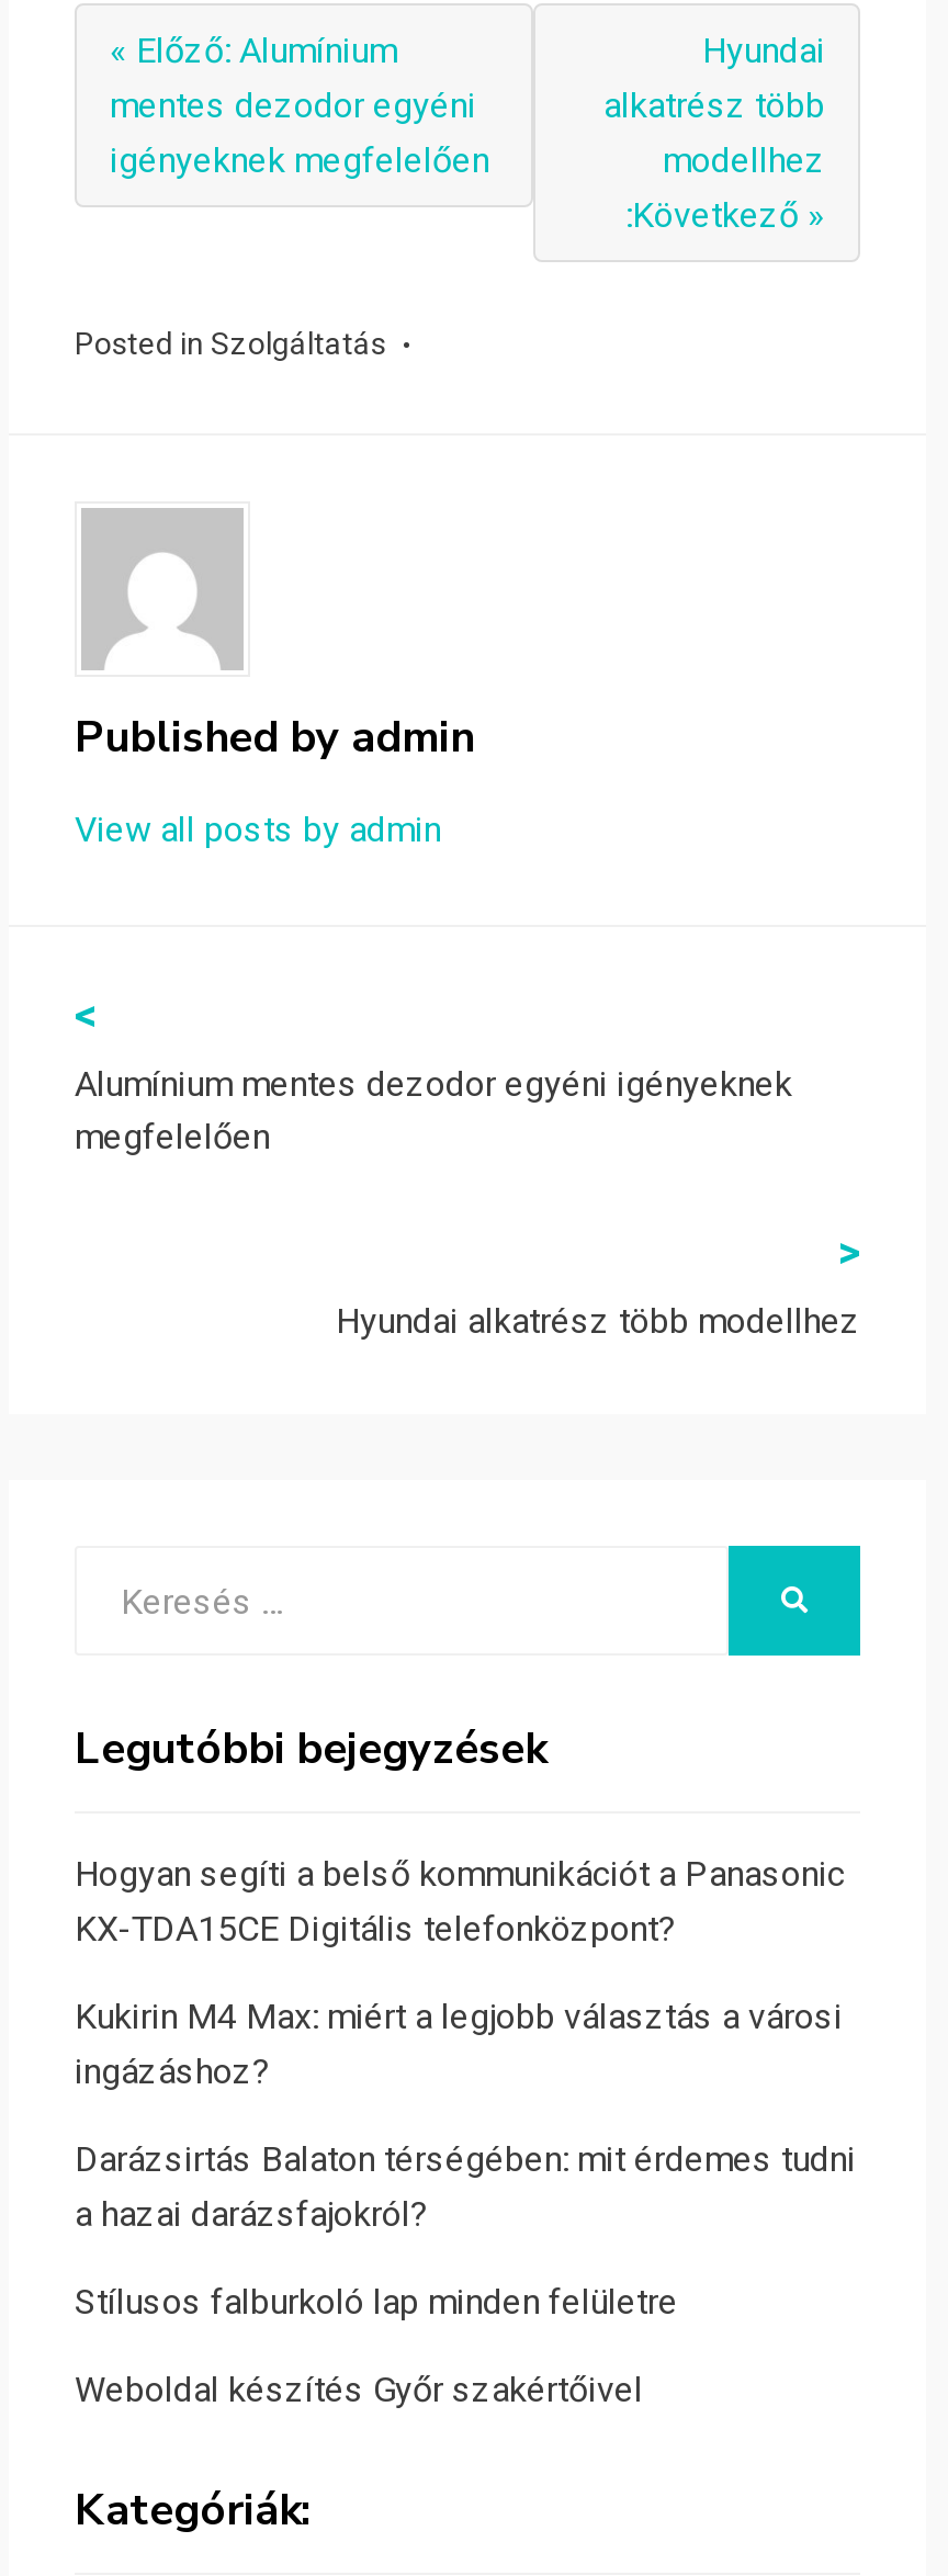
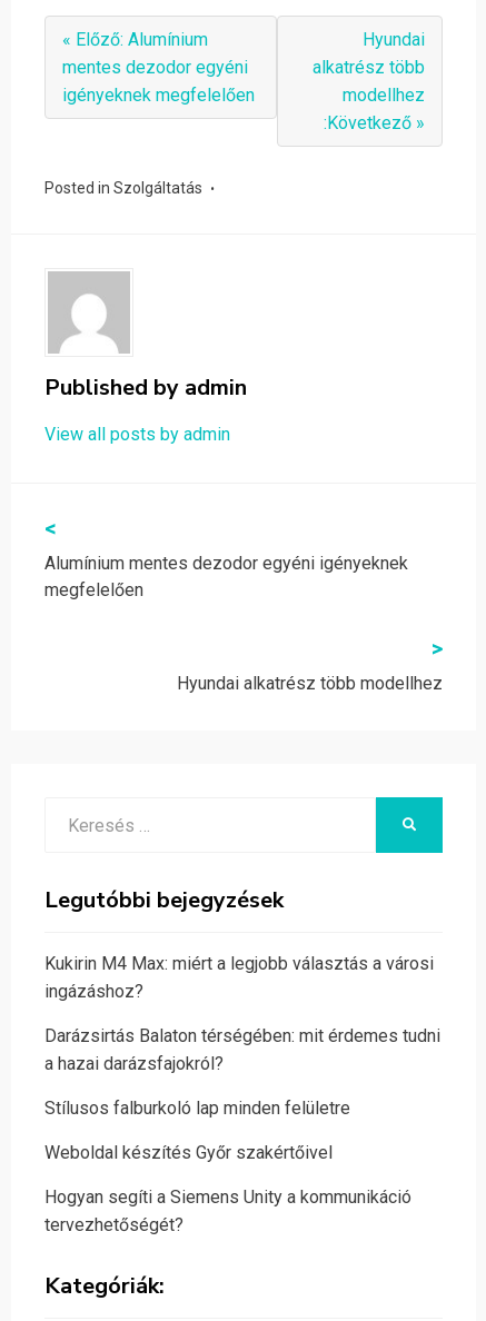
- Hogyan segíti a belső kommunikációt a Panasonic
- KX-TDA15CE Digitális telefonközpont?

moved up: Kukirin M4 Max: miért a legjobb választás a városi | ingázáshoz? | Darázsirtás Balaton térségében: mit érdemes tudni | a hazai darázsfajokról? | Stílusos falburkoló lap minden felületre | Weboldal készítés Győr szakértőivel

+ Hogyan segíti a Siemens Unity a kommunikáció
+ tervezhetőségét?
